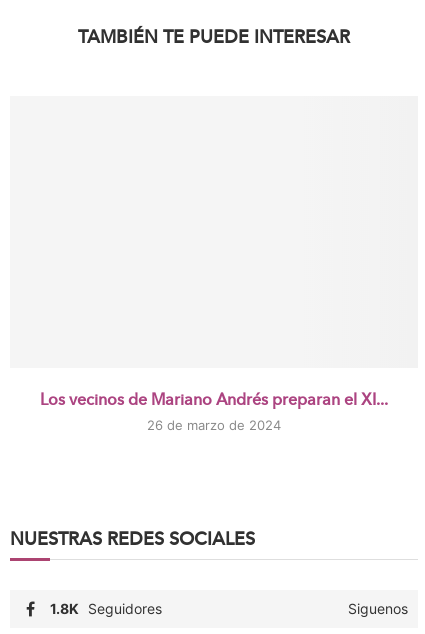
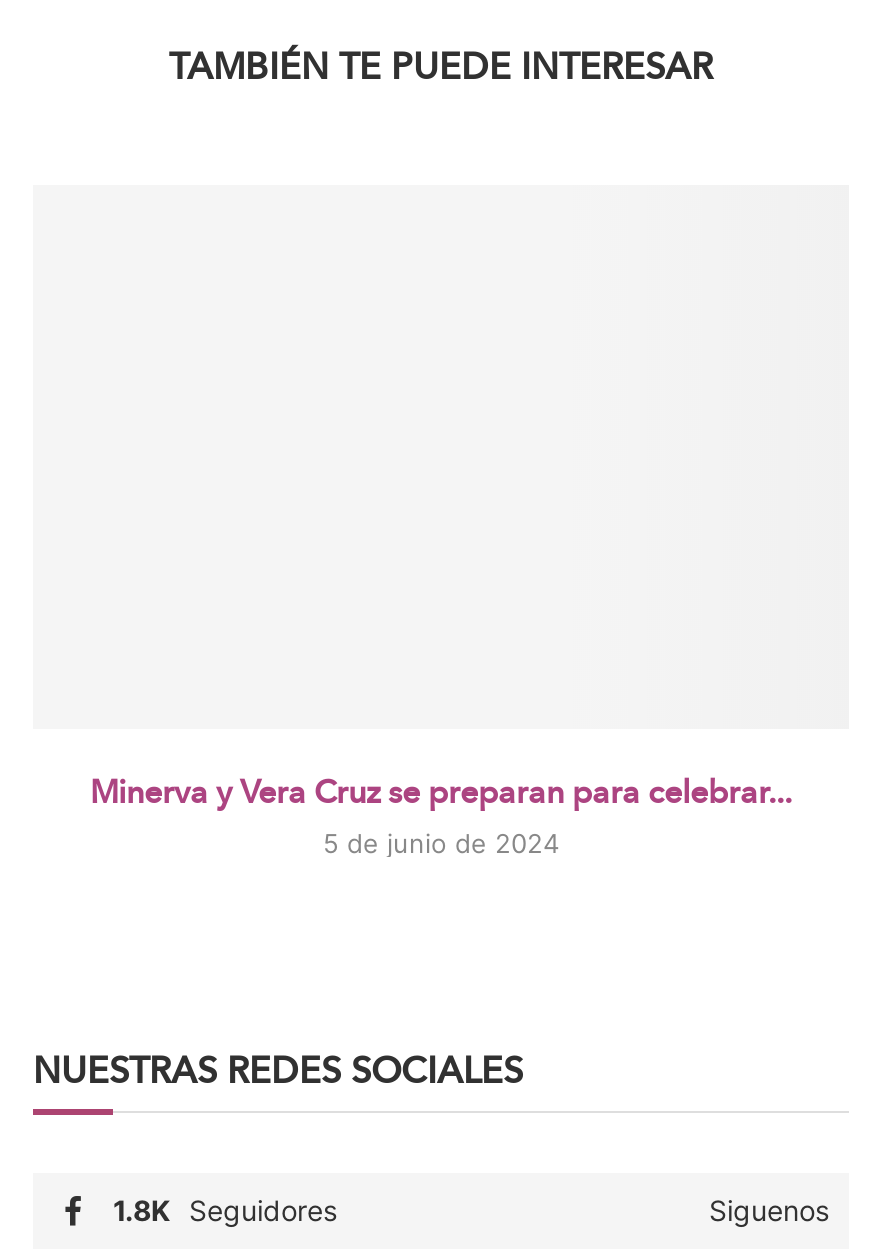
- Los vecinos de Mariano Andrés preparan el XI...
+ Minerva y Vera Cruz se preparan para celebrar...

- 26 de marzo de 2024
+ 5 de junio de 2024
